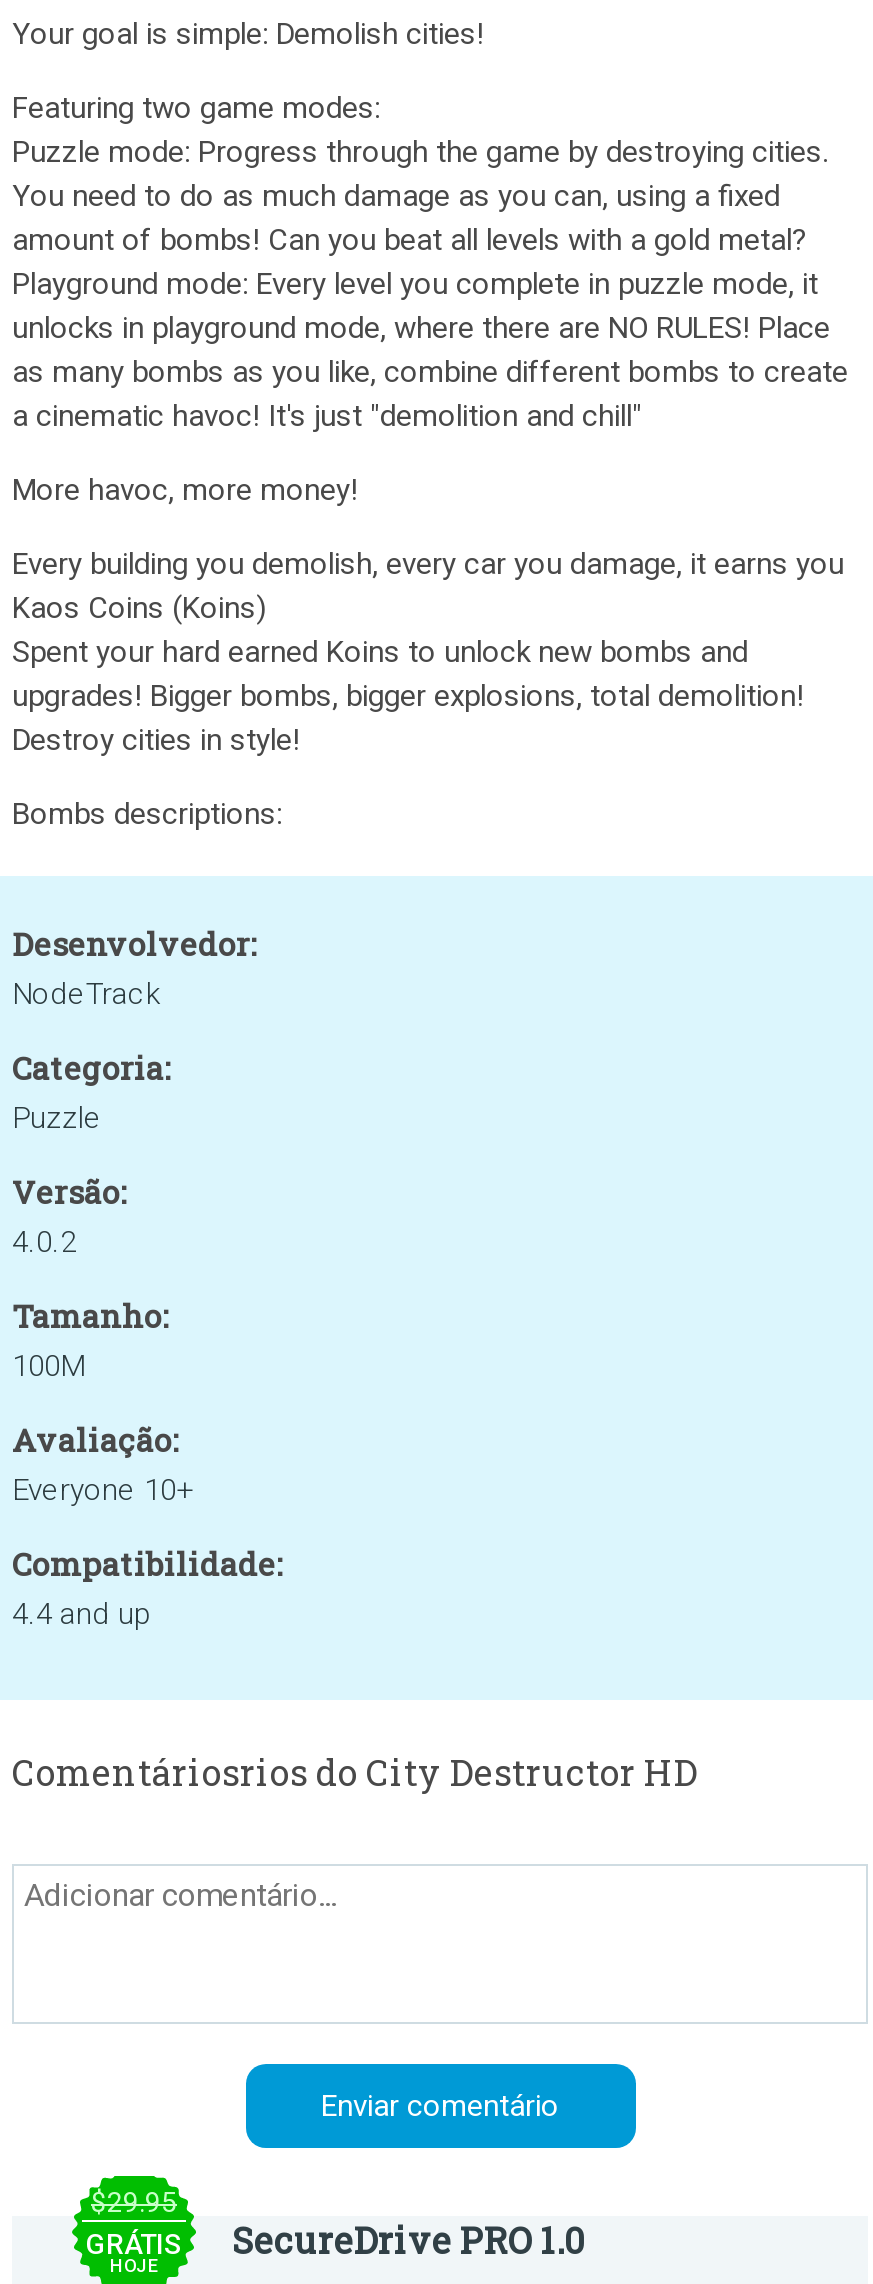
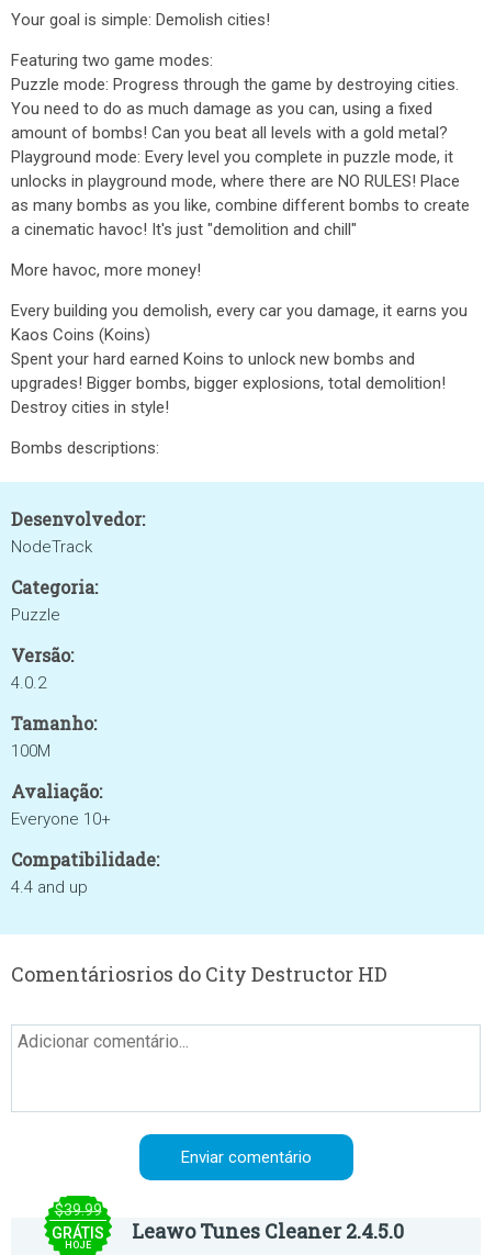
- $29.95
+ $39.99

- SecureDrive PRO 1.0
+ Leawo Tunes Cleaner 2.4.5.0
